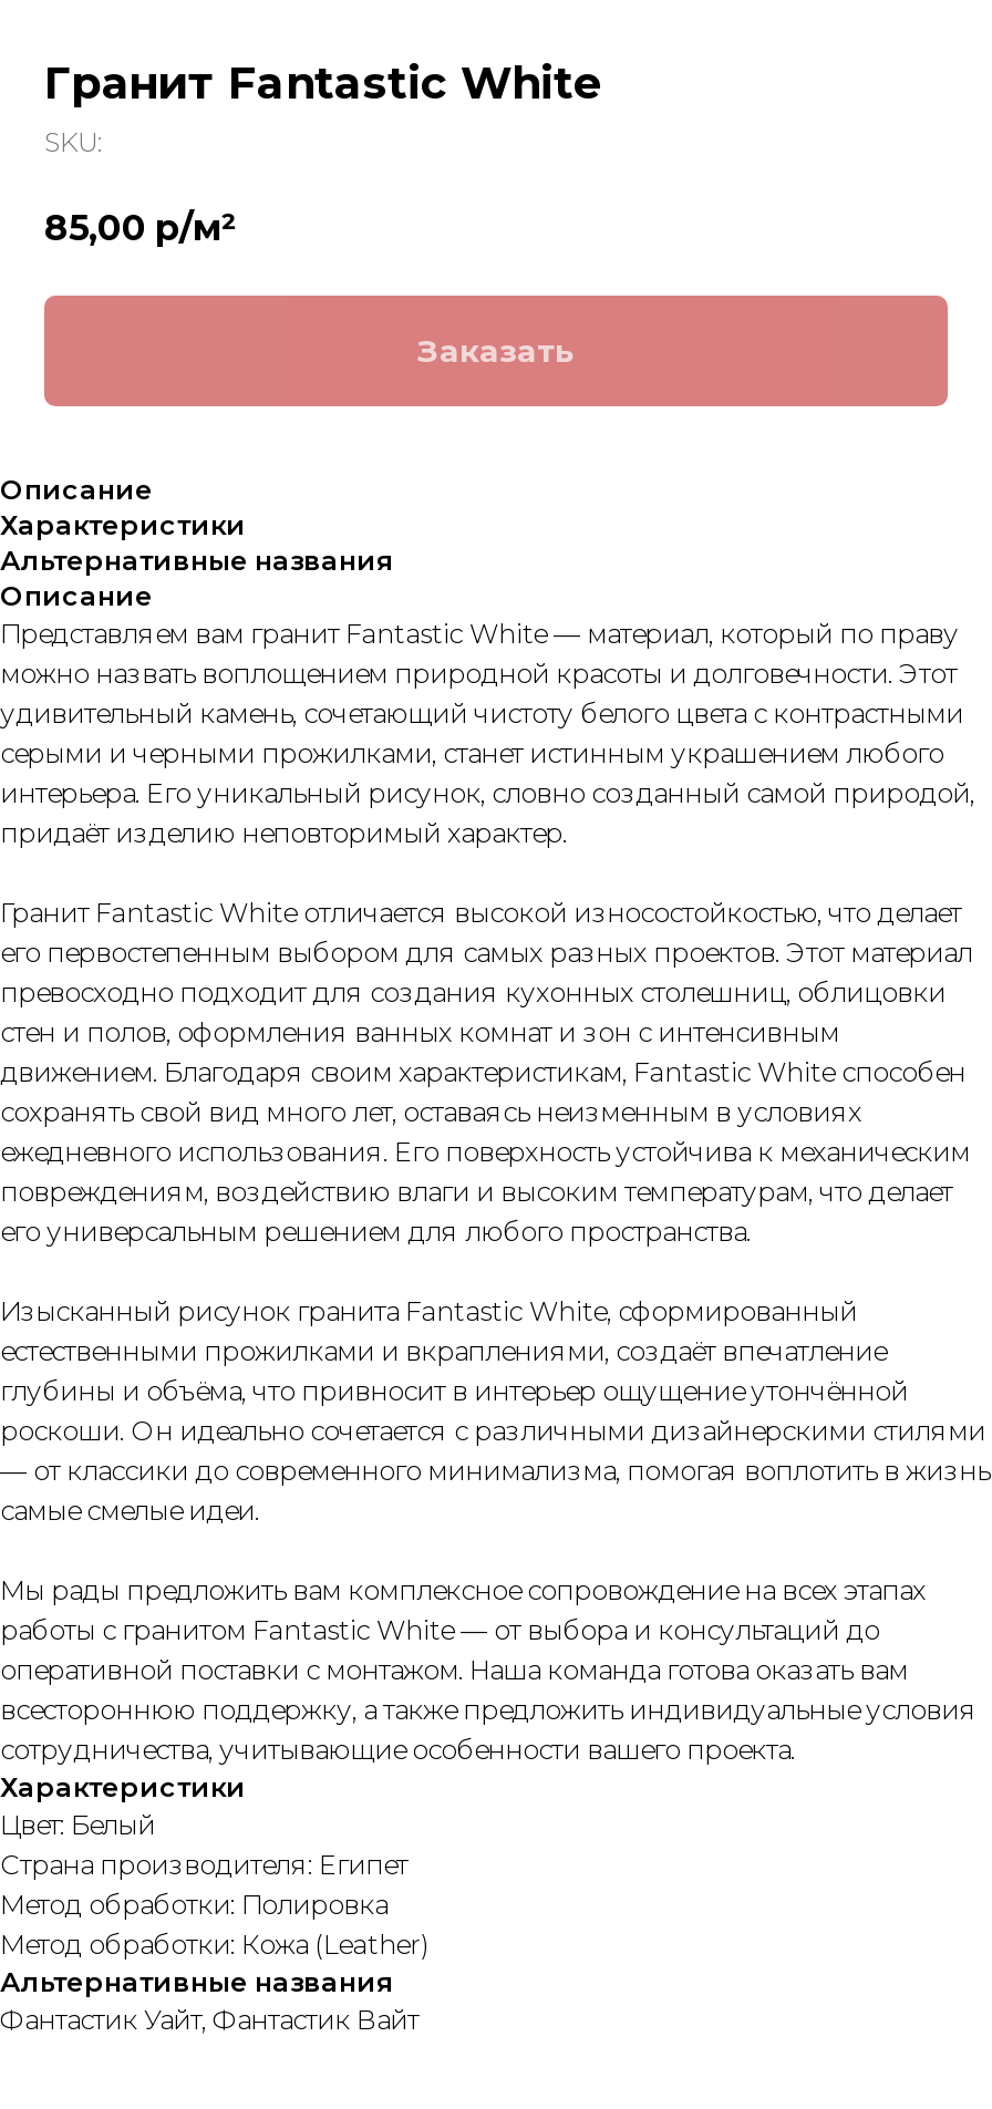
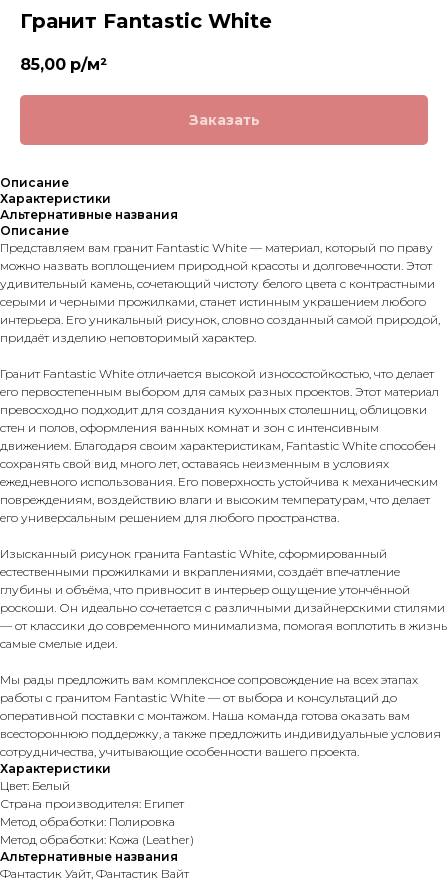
- SKU:
